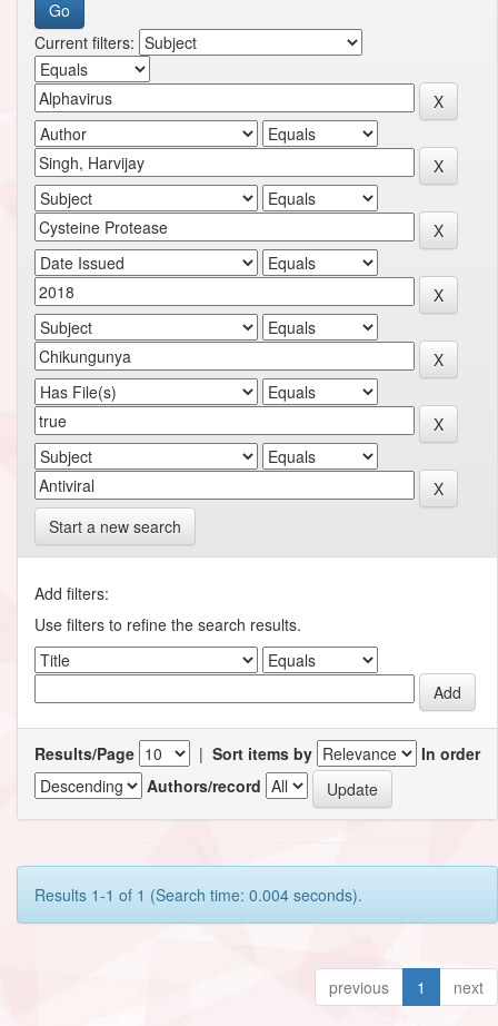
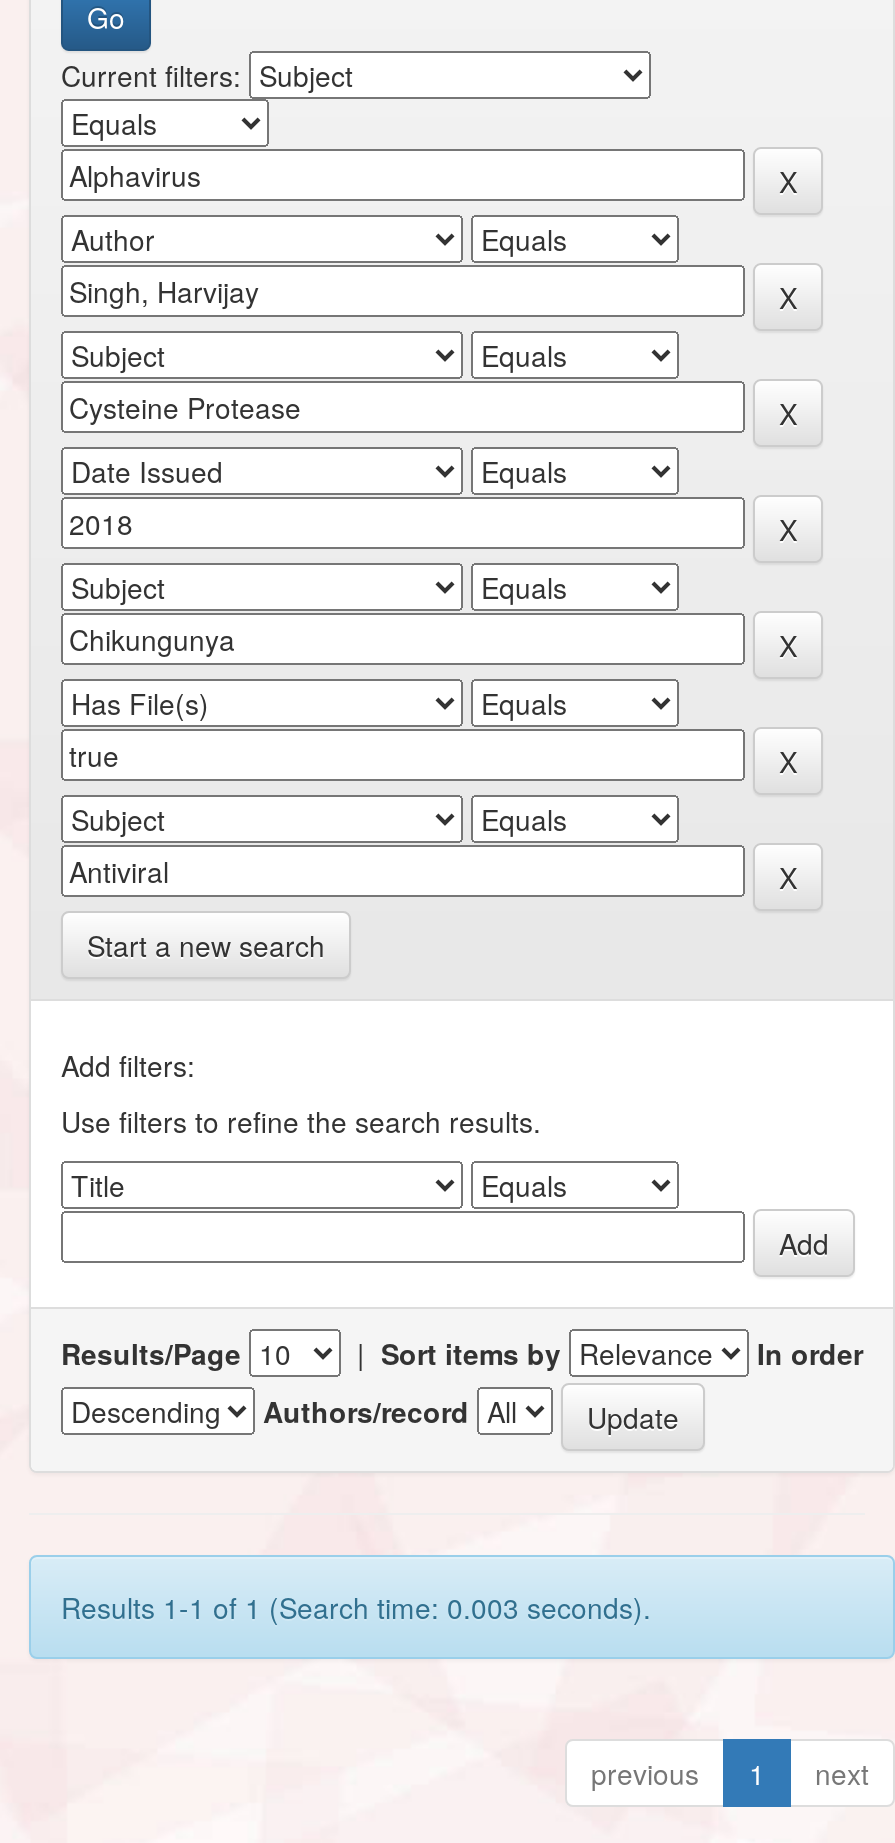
- Results 1-1 of 1 (Search time: 0.004 seconds).
+ Results 1-1 of 1 (Search time: 0.003 seconds).
